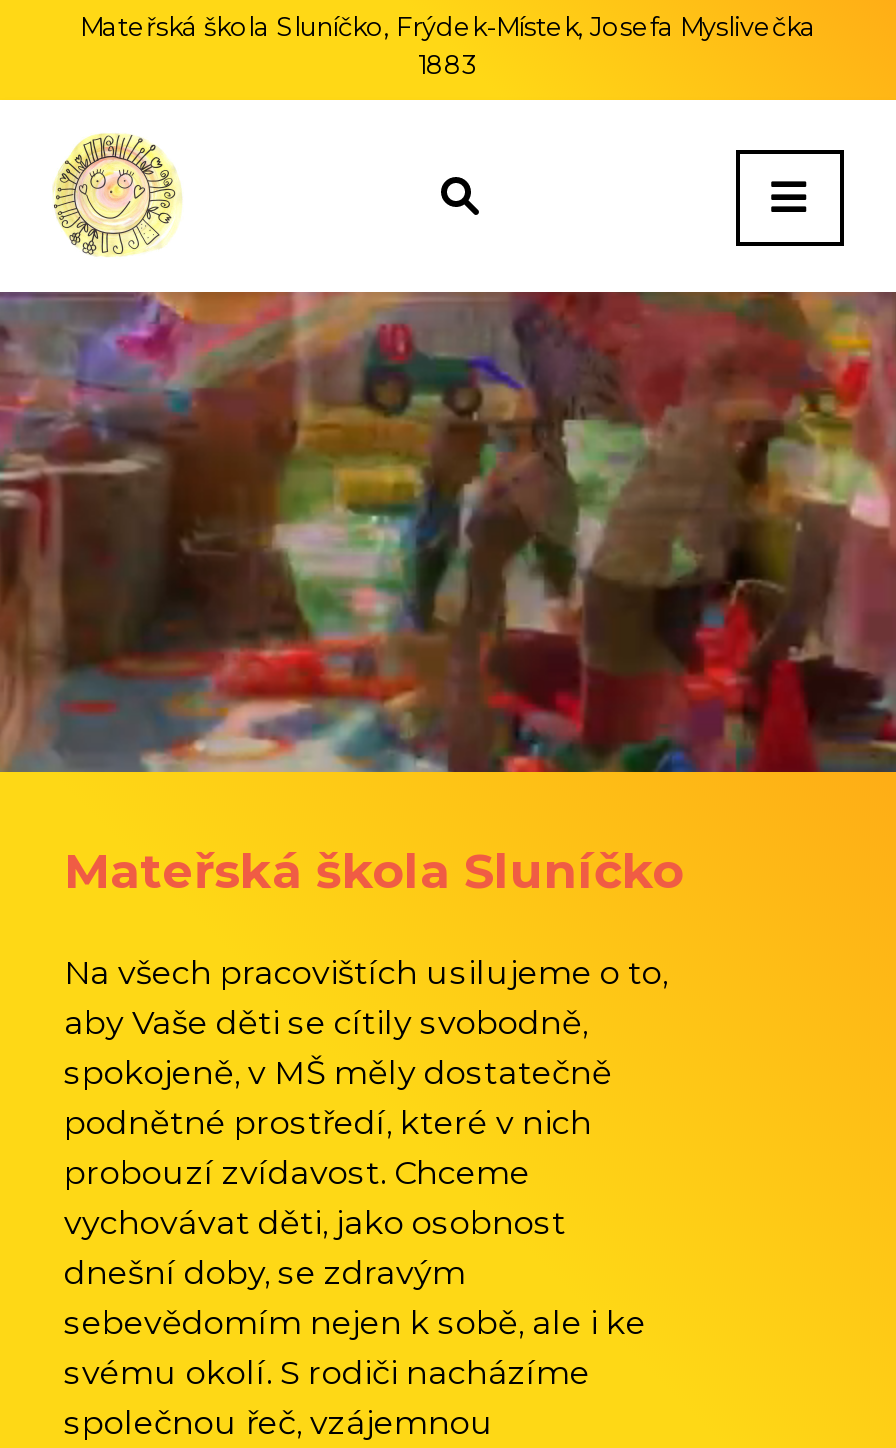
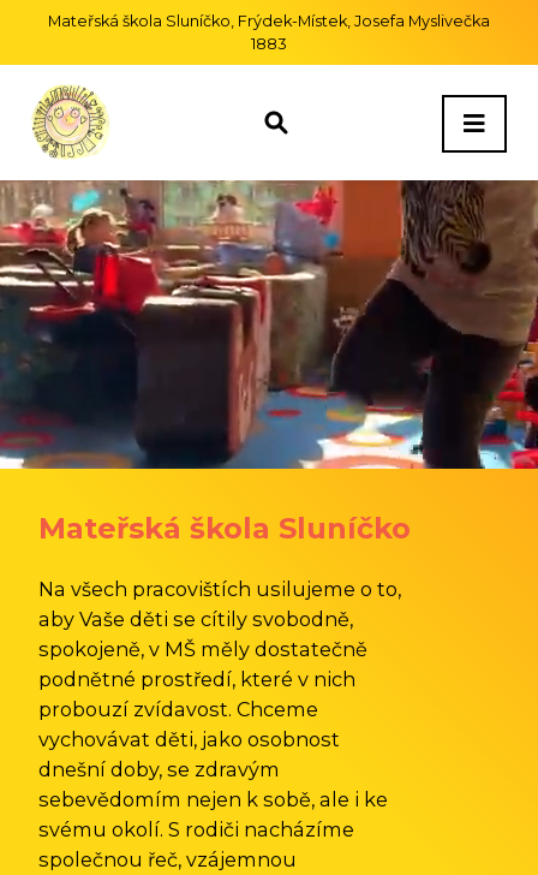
- [image]
+ [image]
